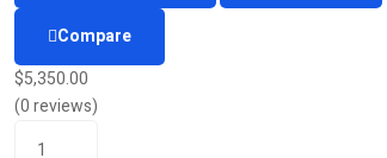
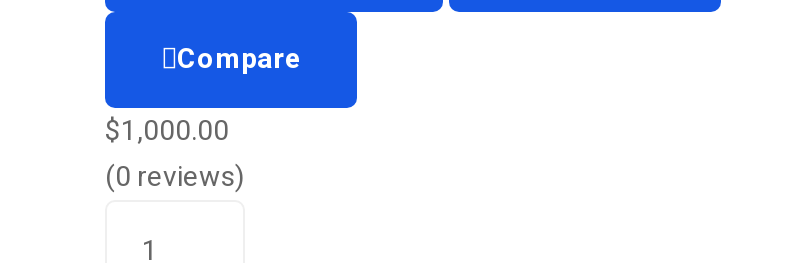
- $5,350.00
+ $1,000.00
